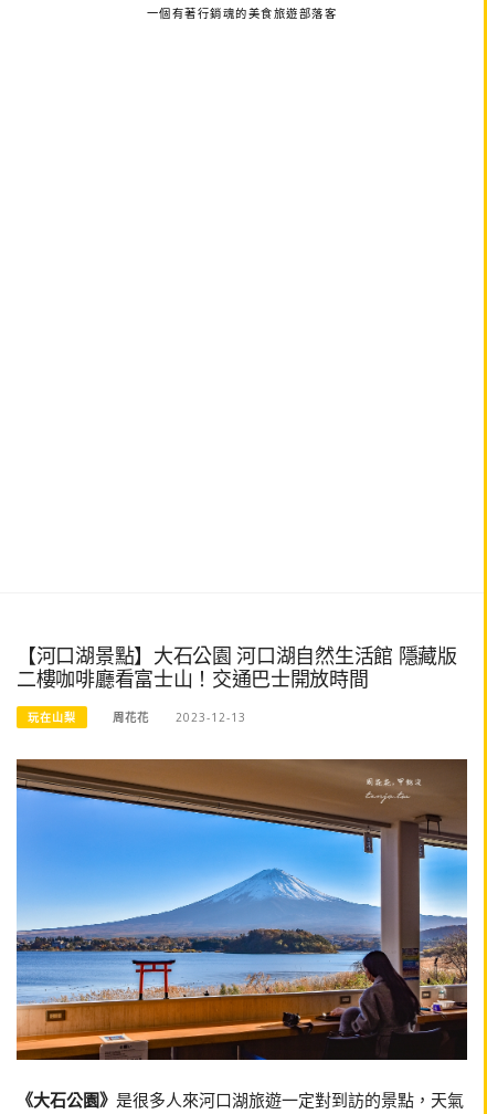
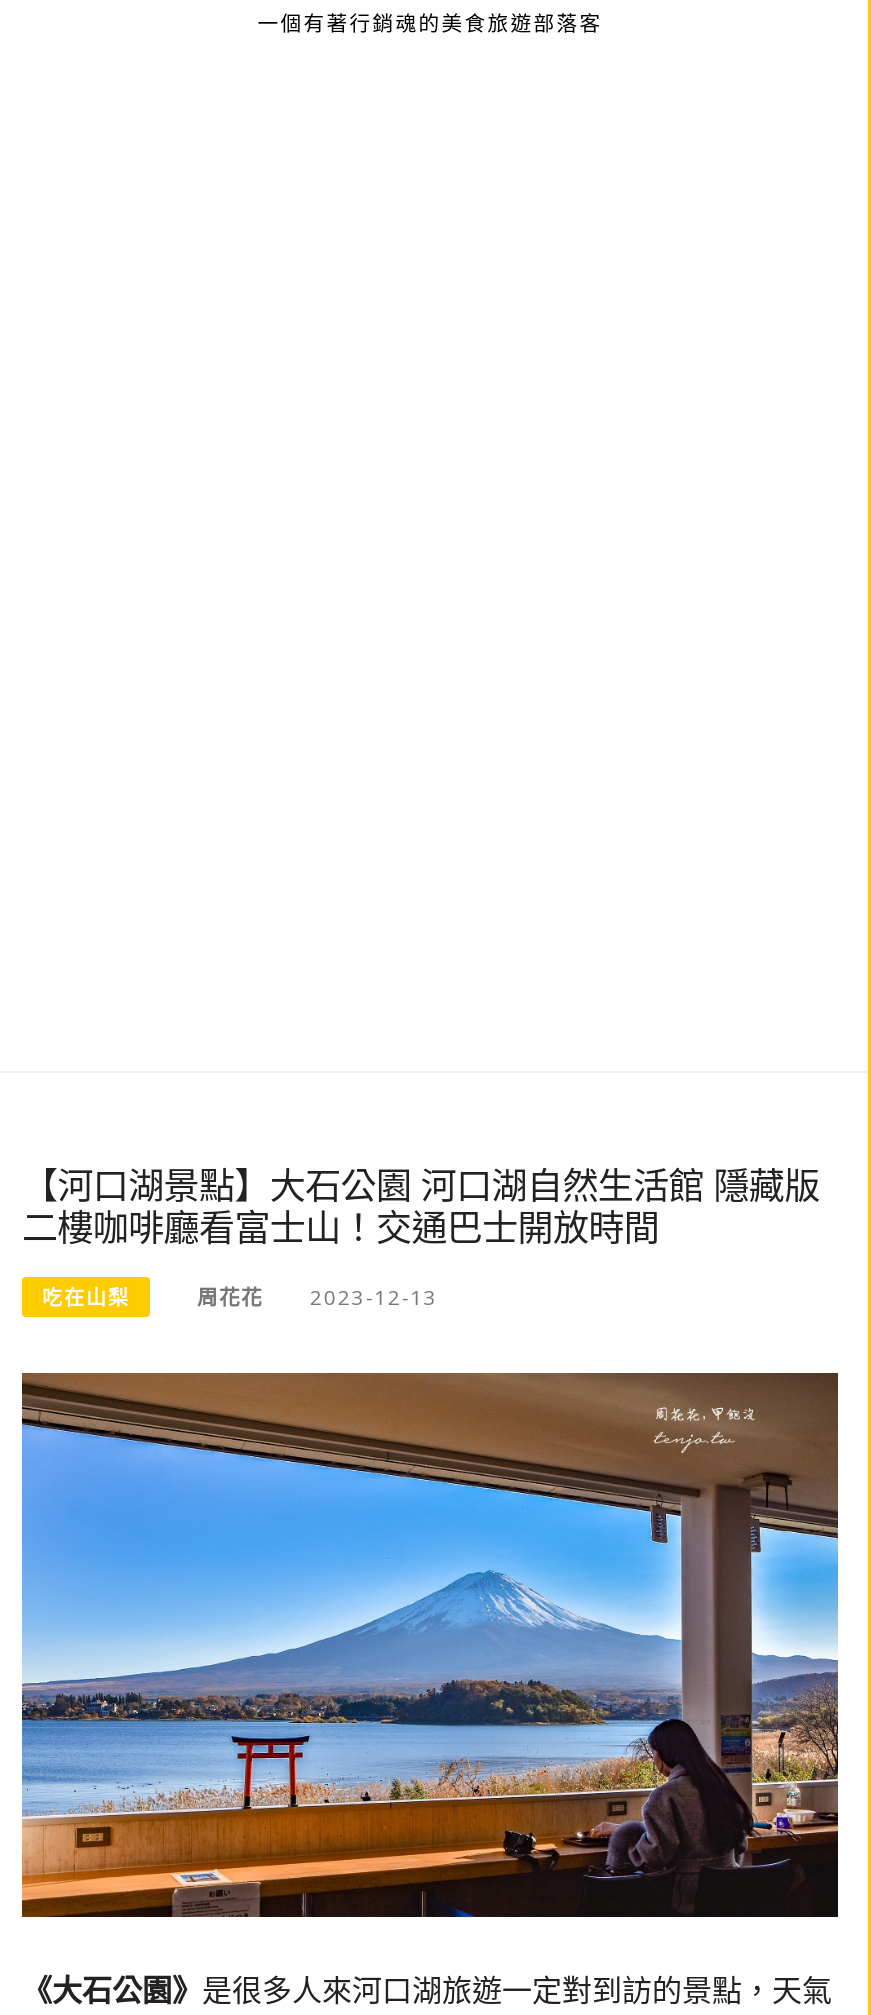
- 玩在山梨
+ 吃在山梨
